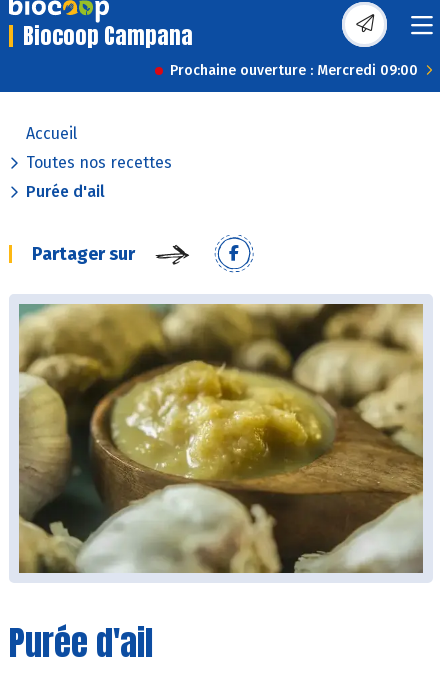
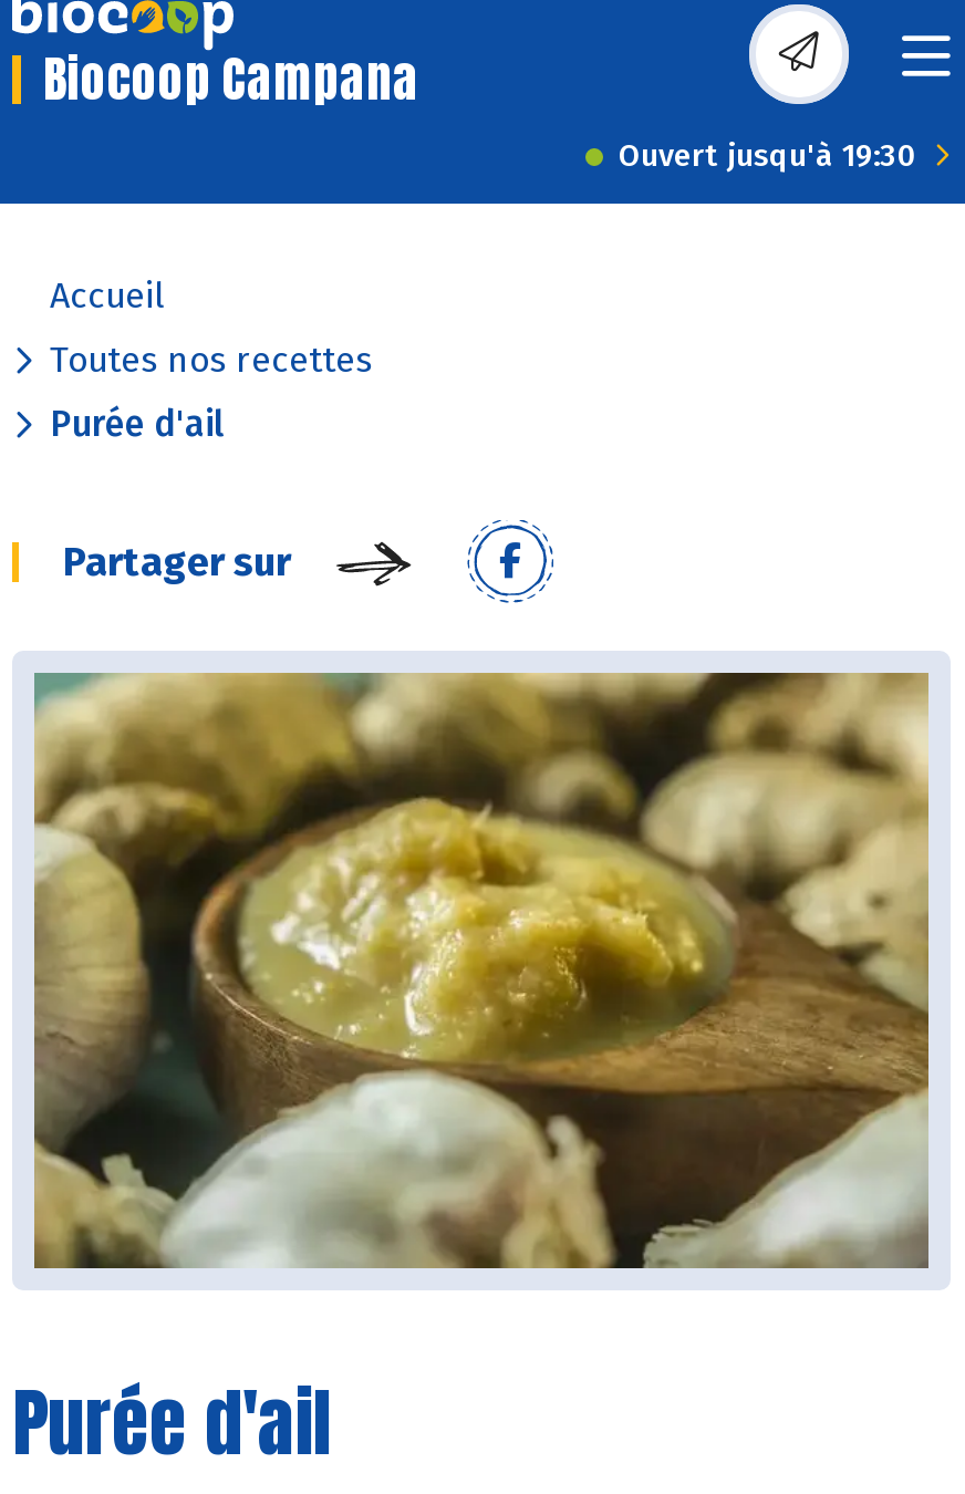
- Prochaine ouverture : Mercredi 09:00
+ Ouvert jusqu'à 19:30
